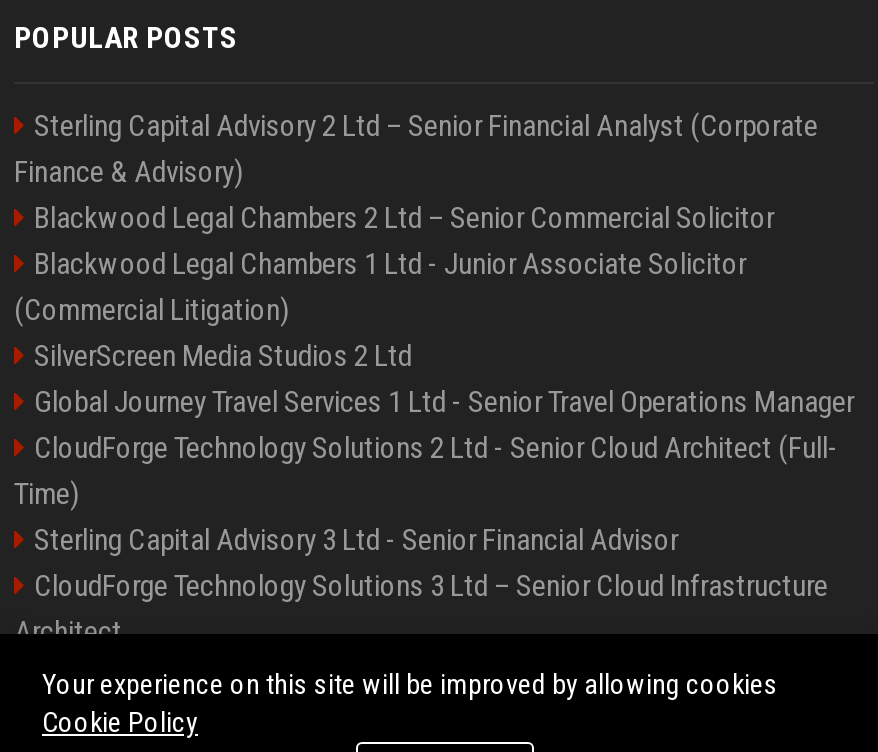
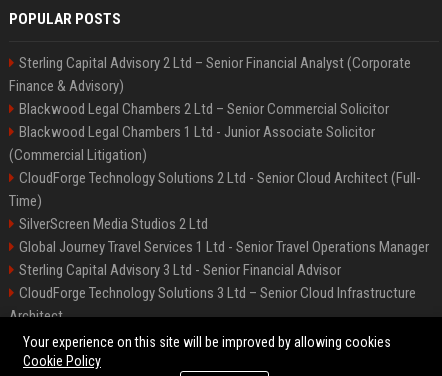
moved down: SilverScreen Media Studios 2 Ltd | Global Journey Travel Services 1 Ltd - Senior Travel Operations Manager

moved up: CloudForge Technology Solutions 2 Ltd - Senior Cloud Architect (Full- | Time)
